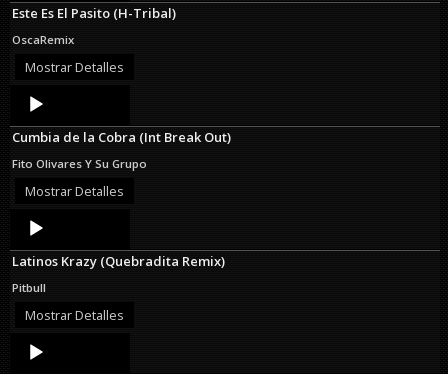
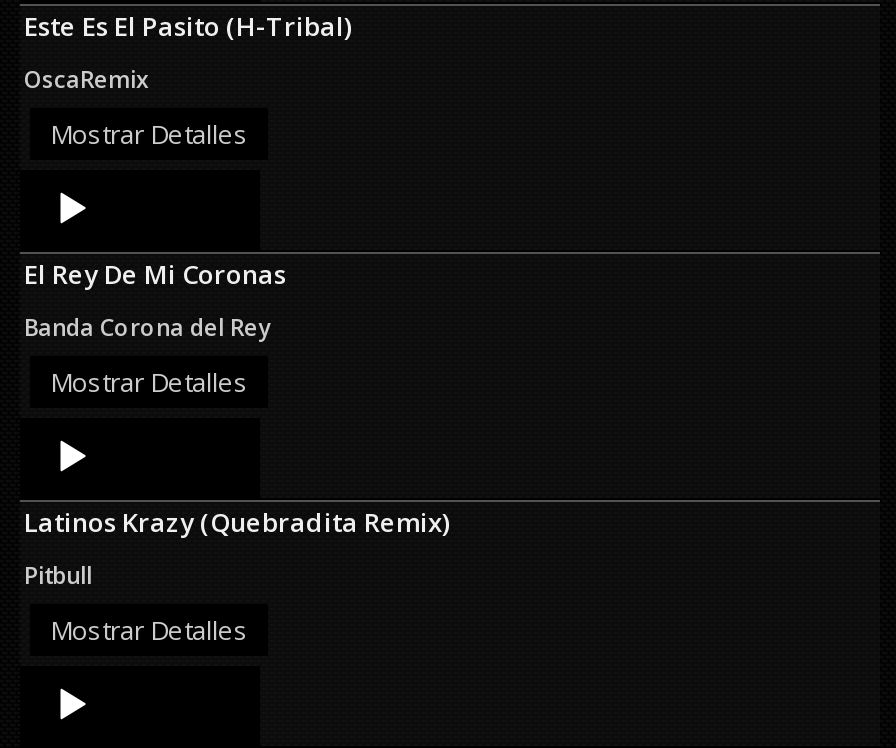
- Cumbia de la Cobra (Int Break Out)
+ El Rey De Mi Coronas

- Fito Olivares Y Su Grupo
+ Banda Corona del Rey
